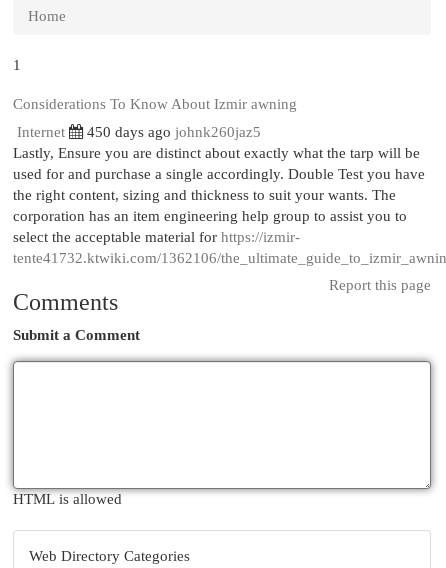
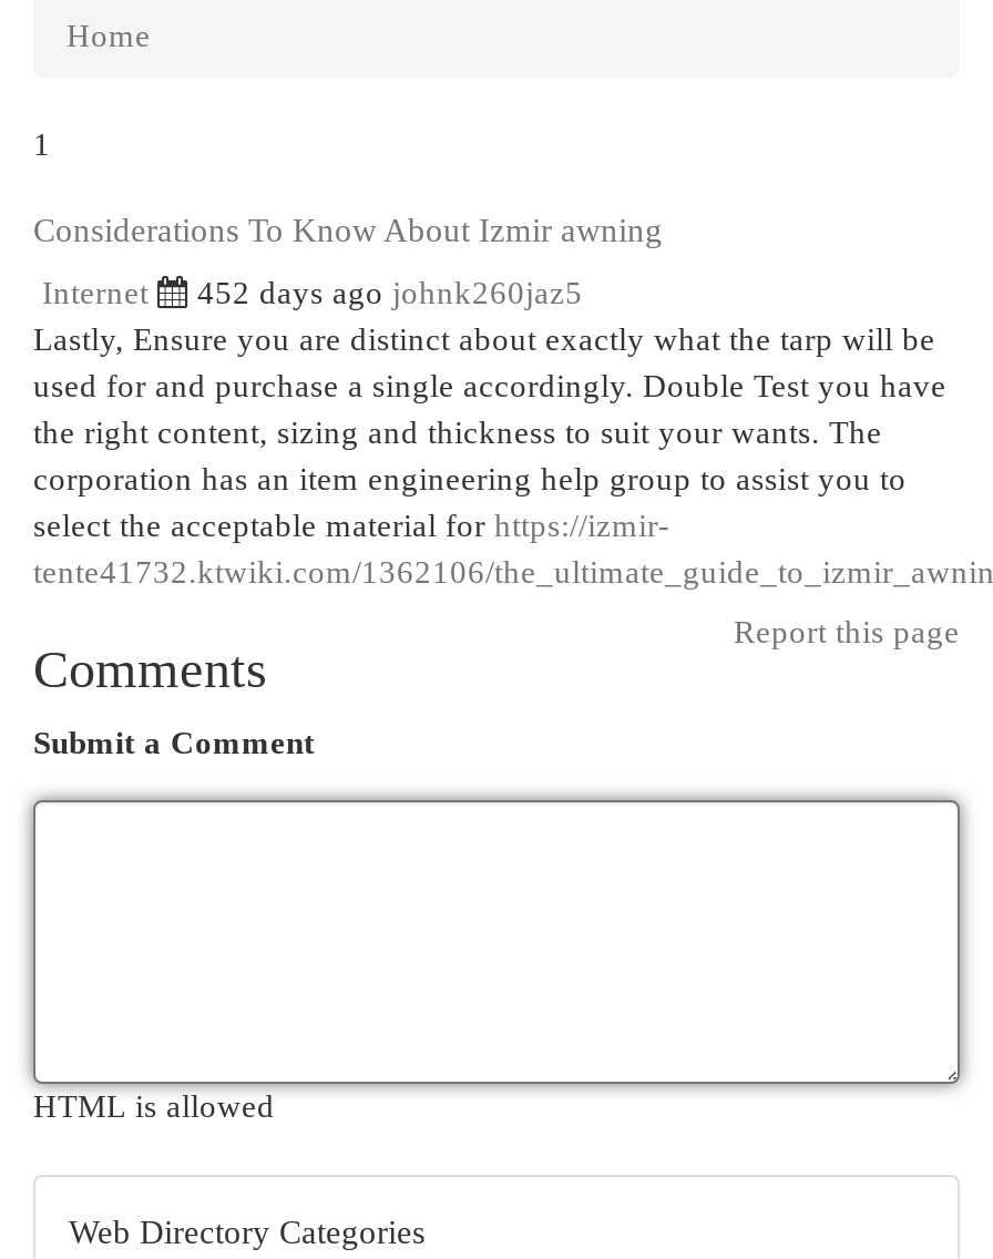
- 450 days ago johnk260jaz5
+ 452 days ago johnk260jaz5
